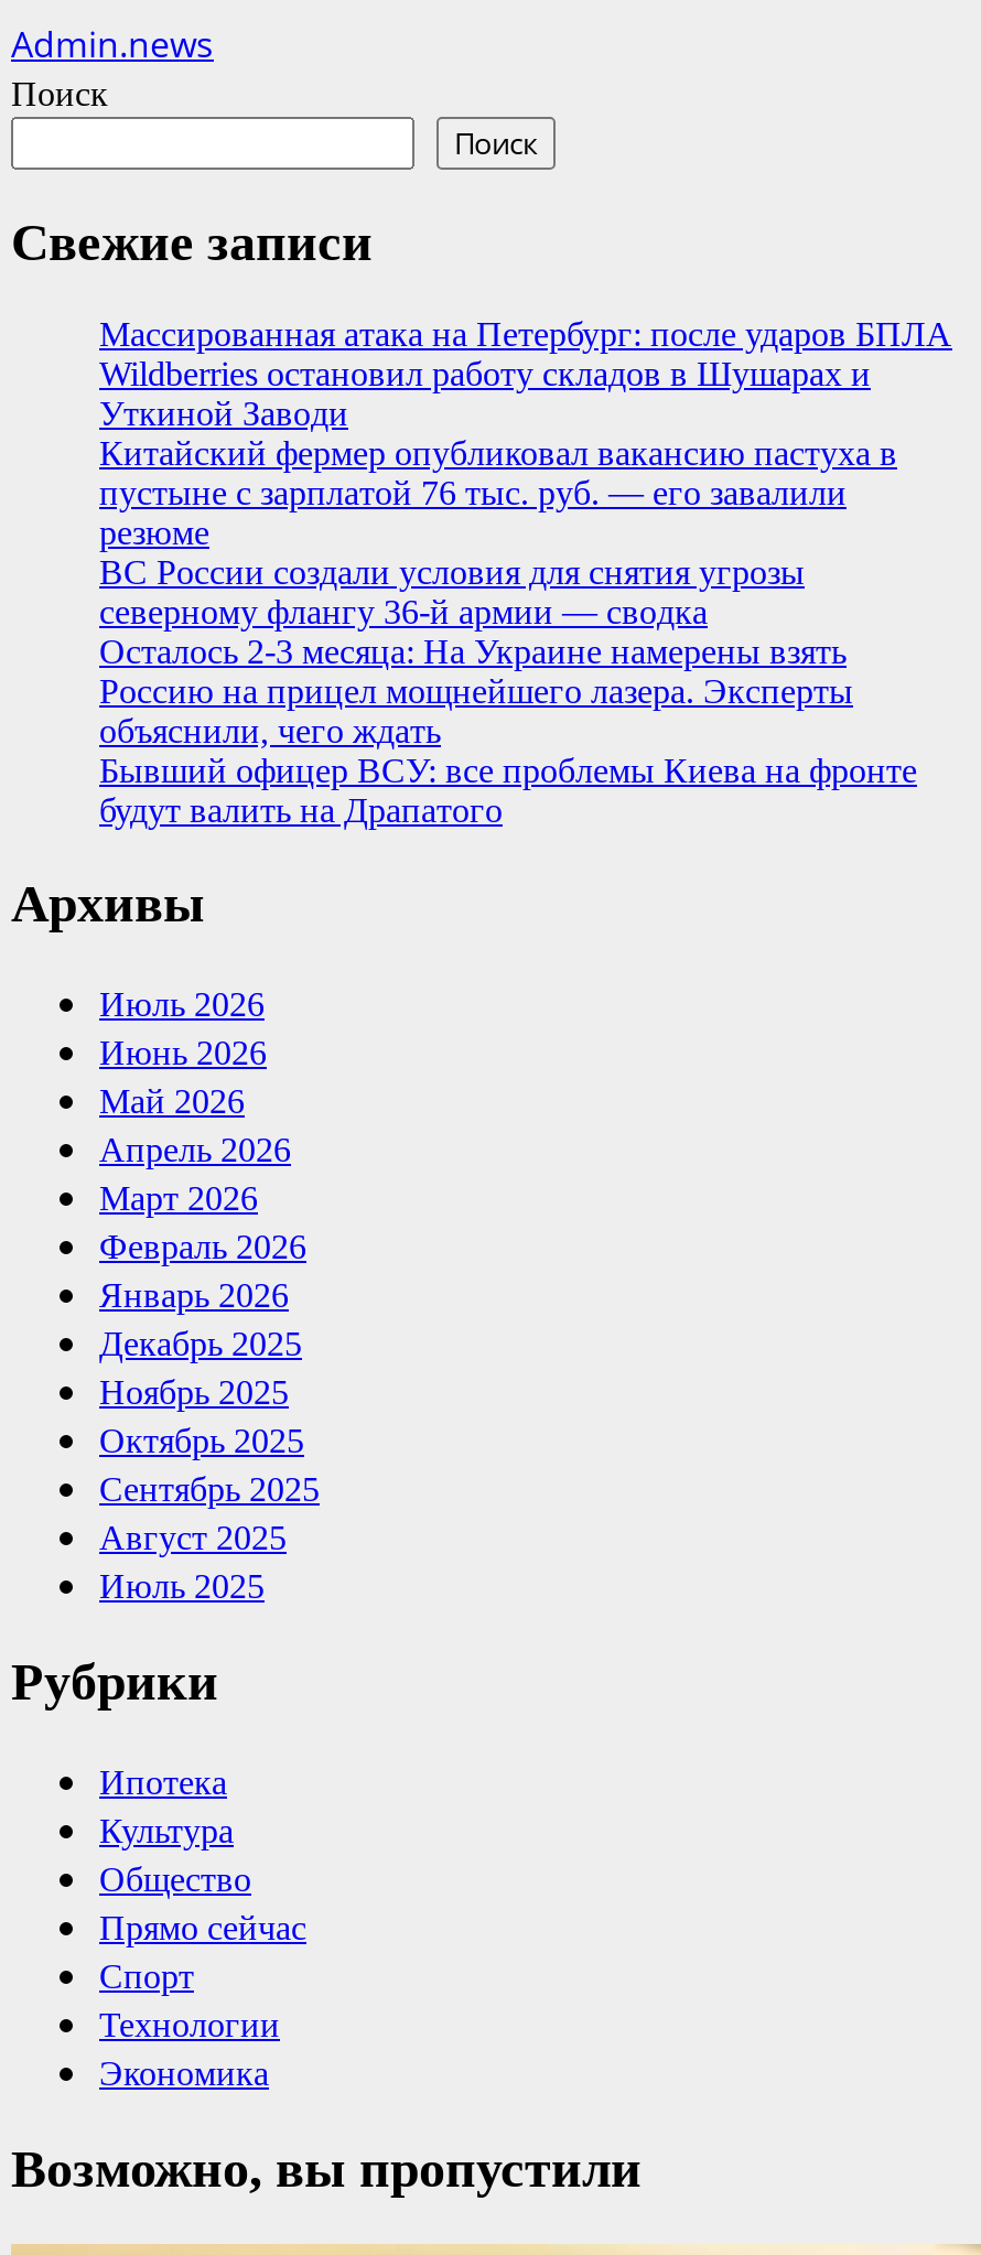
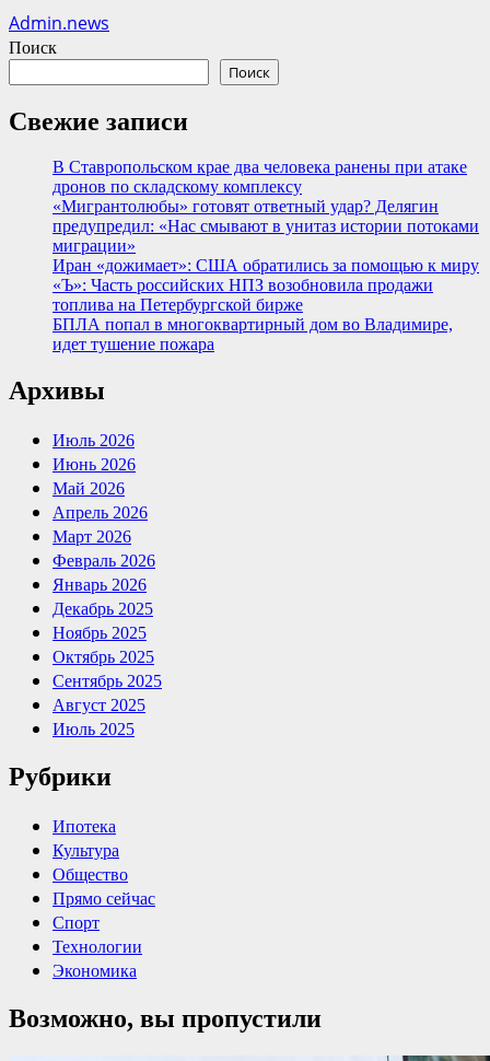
- Массированная атака на Петербург: после ударов БПЛА
- Wildberries остановил работу складов в Шушарах и
- Уткиной Заводи
- Китайский фермер опубликовал вакансию пастуха в
- пустыне с зарплатой 76 тыс. руб. — его завалили
- резюме
- ВС России создали условия для снятия угрозы
- северному флангу 36-й армии — сводка
- Осталось 2-3 месяца: На Украине намерены взять
- Россию на прицел мощнейшего лазера. Эксперты
- объяснили, чего ждать
- Бывший офицер ВСУ: все проблемы Киева на фронте
- будут валить на Драпатого
+ В Ставропольском крае два человека ранены при атаке
+ дронов по складскому комплексу
+ «Мигрантолюбы» готовят ответный удар? Делягин
+ предупредил: «Нас смывают в унитаз истории потоками
+ миграции»
+ Иран «дожимает»: США обратились за помощью к миру
+ «Ъ»: Часть российских НПЗ возобновила продажи
+ топлива на Петербургской бирже
+ БПЛА попал в многоквартирный дом во Владимире,
+ идет тушение пожара
